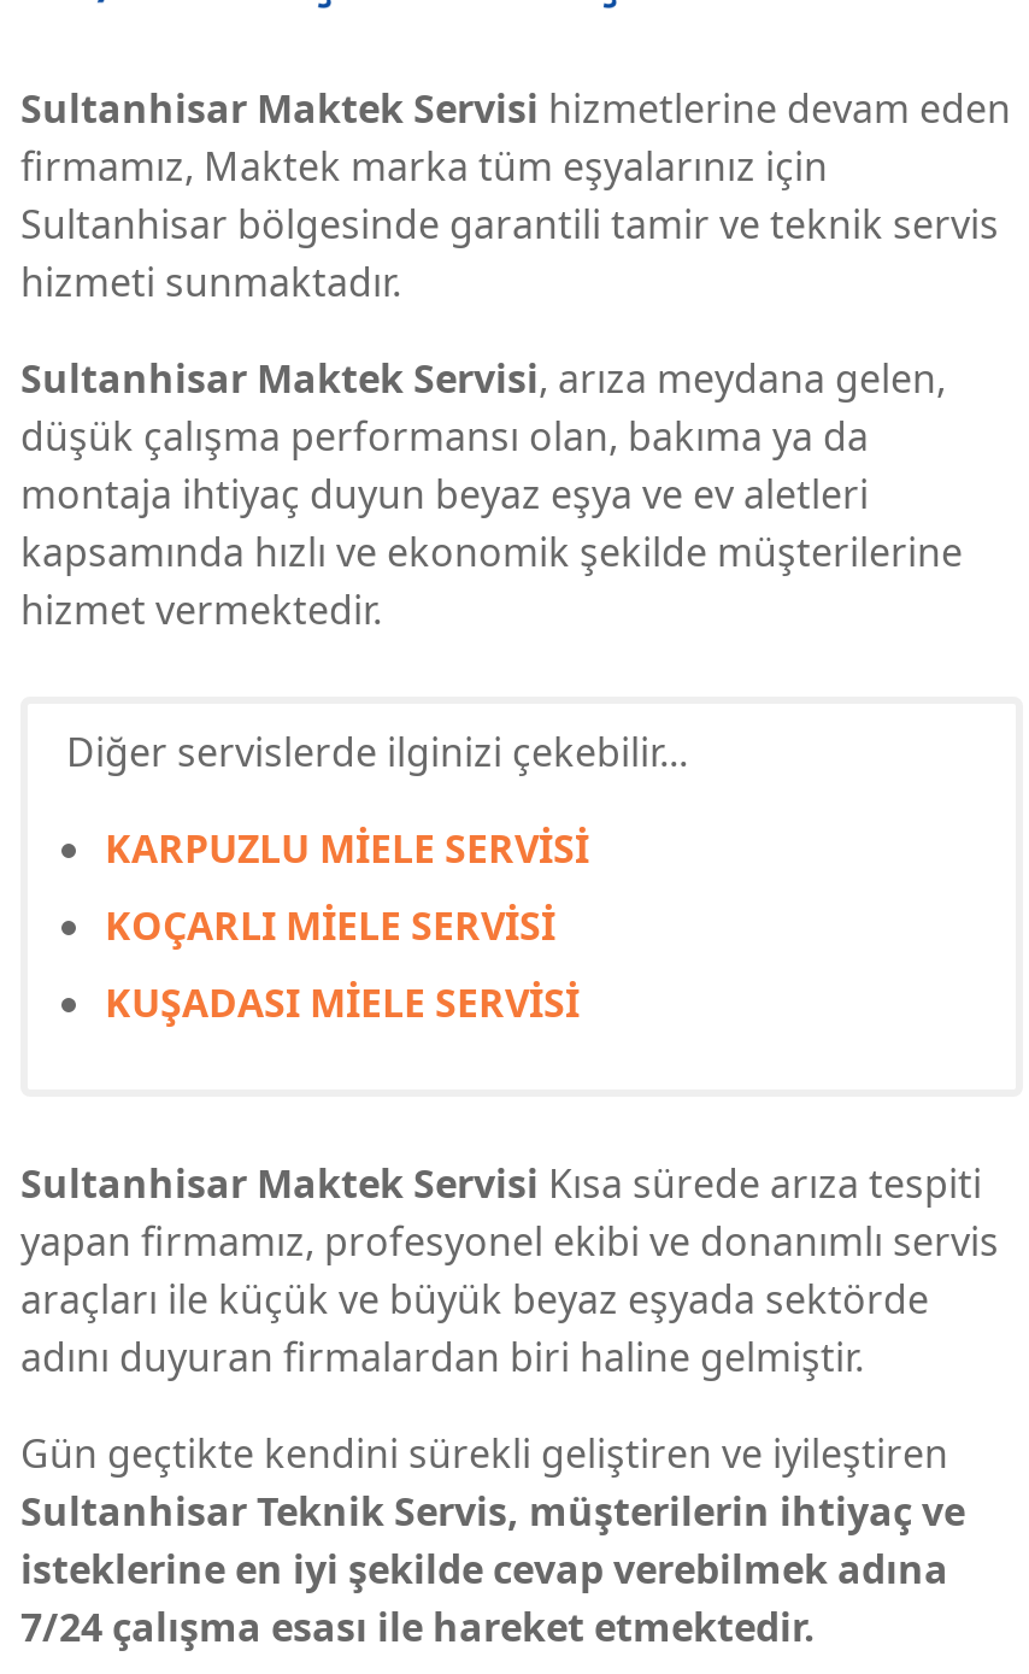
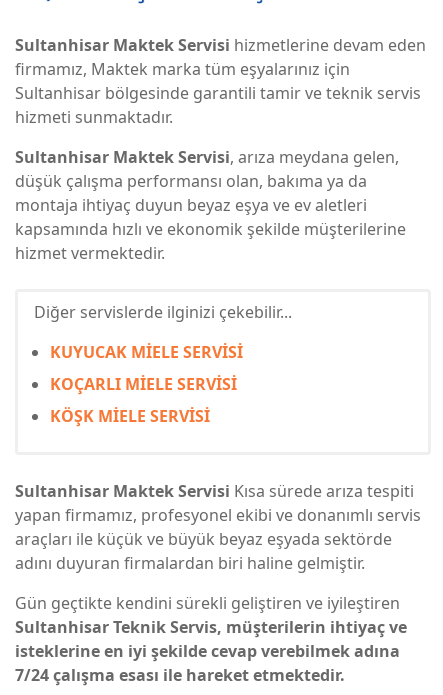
- KARPUZLU MİELE SERVİSİ
+ KUYUCAK MİELE SERVİSİ

- KUŞADASI MİELE SERVİSİ
+ KÖŞK MİELE SERVİSİ
